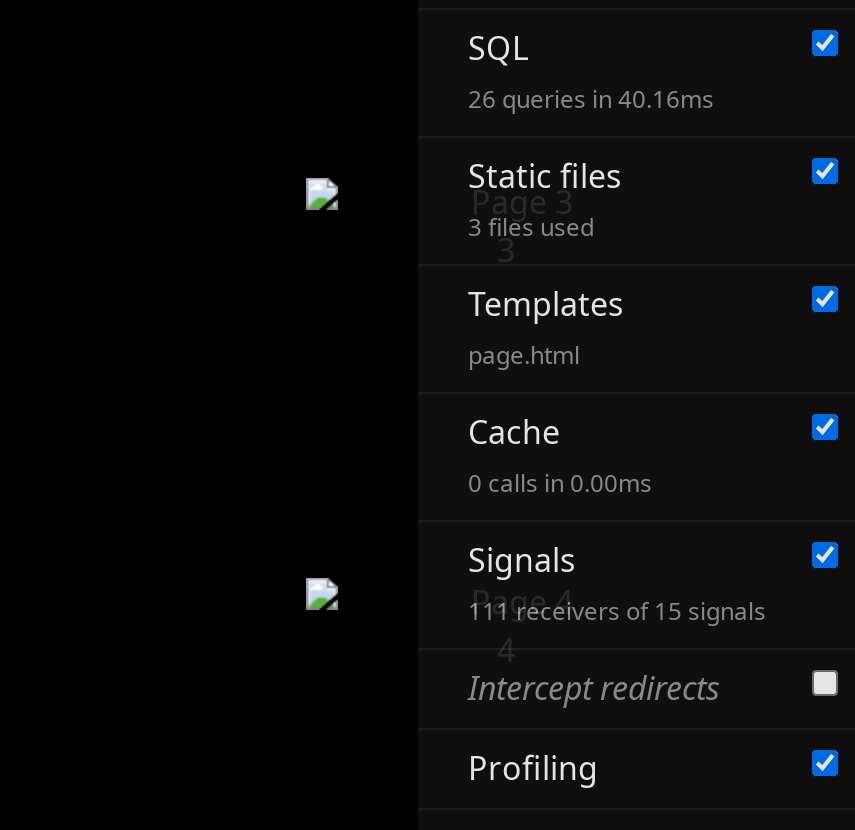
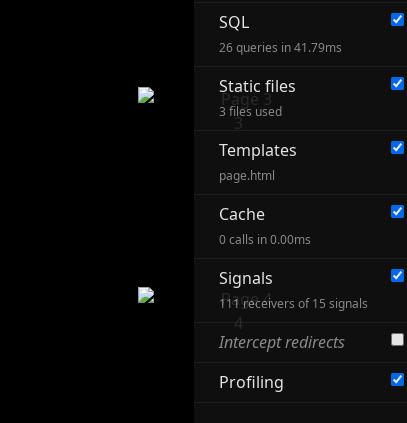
- 26 queries in 40.16ms
+ 26 queries in 41.79ms
